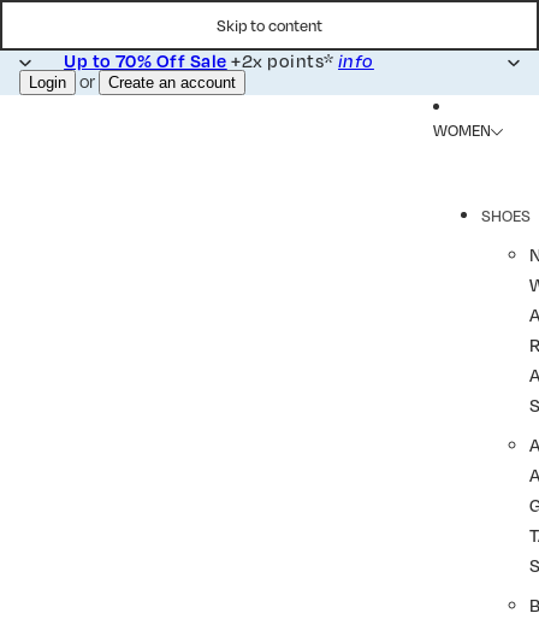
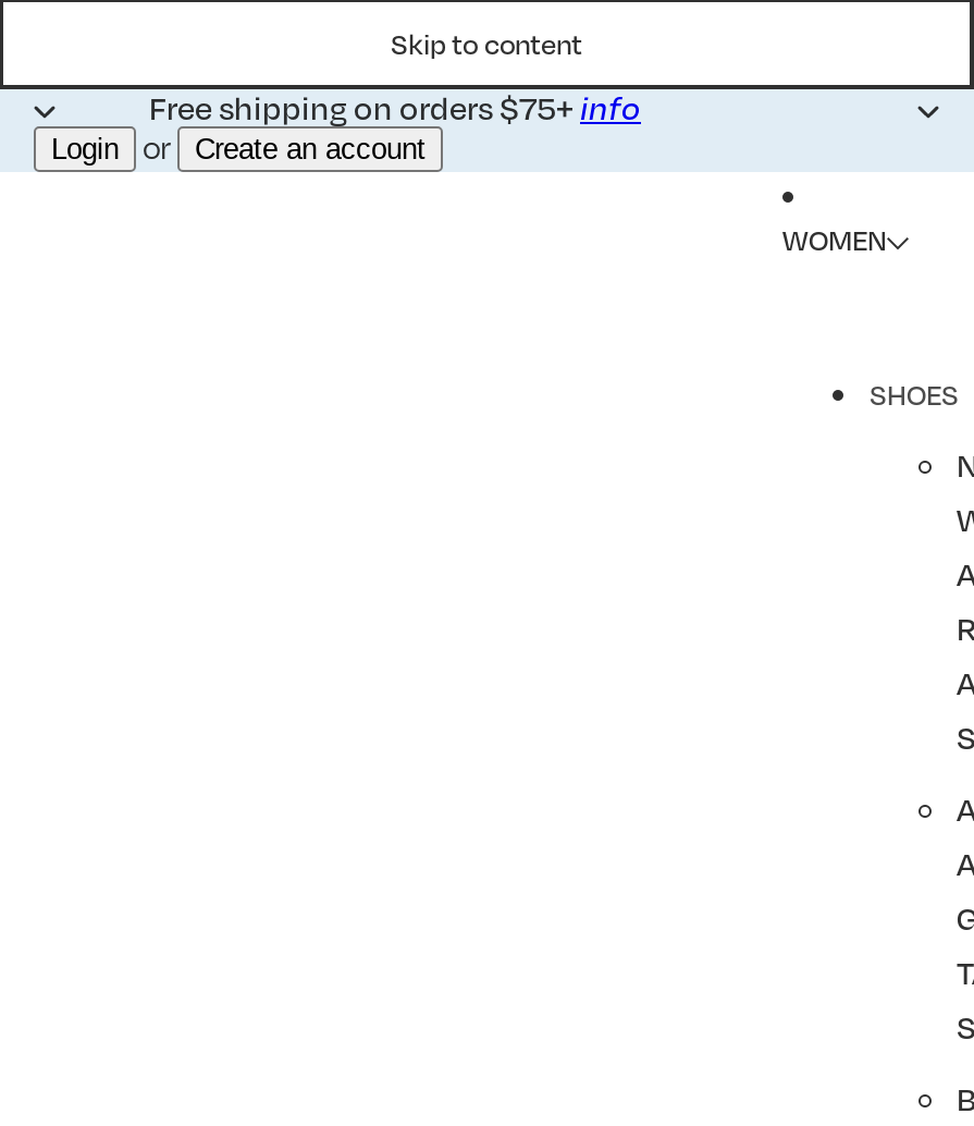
- Up to 70% Off Sale+2x points*info
+ Free shipping on orders $75+info
